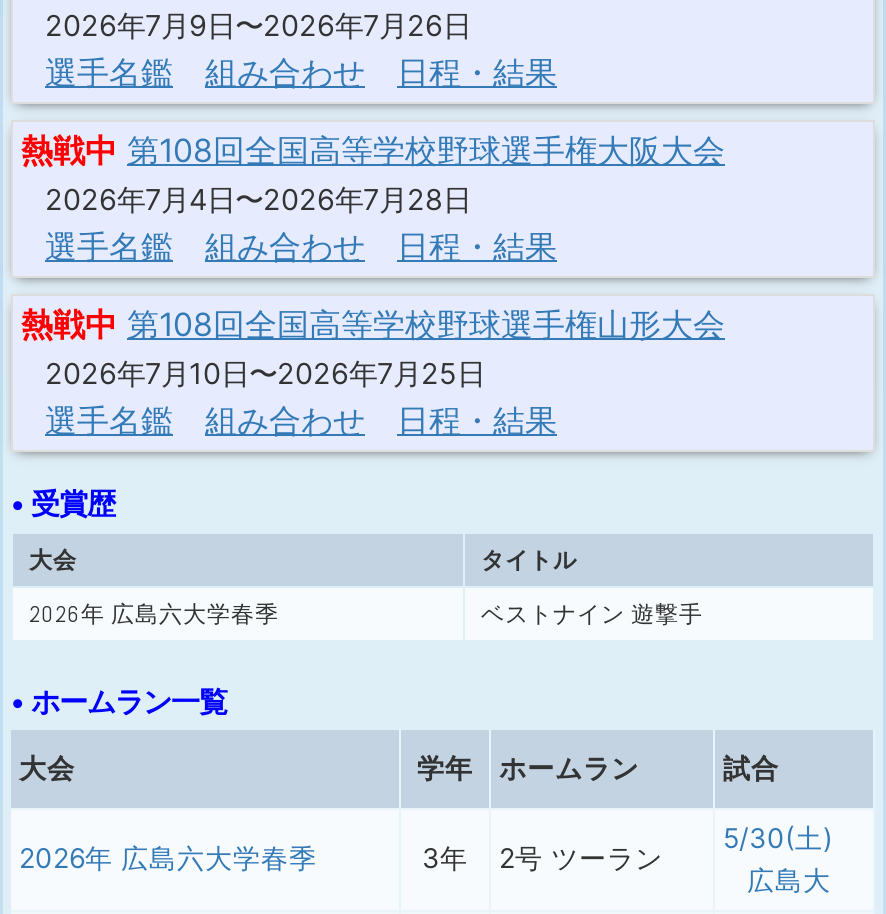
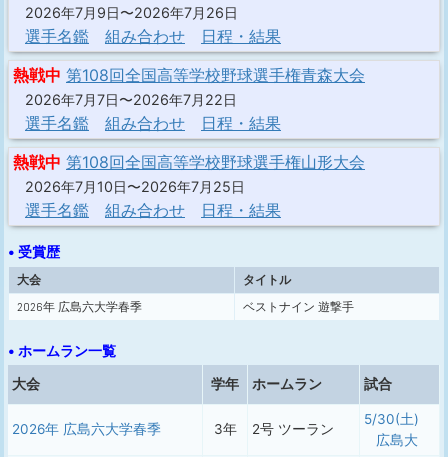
- 熱戦中 第108回全国高等学校野球選手権大阪大会
+ 熱戦中 第108回全国高等学校野球選手権青森大会

- 2026年7月4日〜2026年7月28日
+ 2026年7月7日〜2026年7月22日
